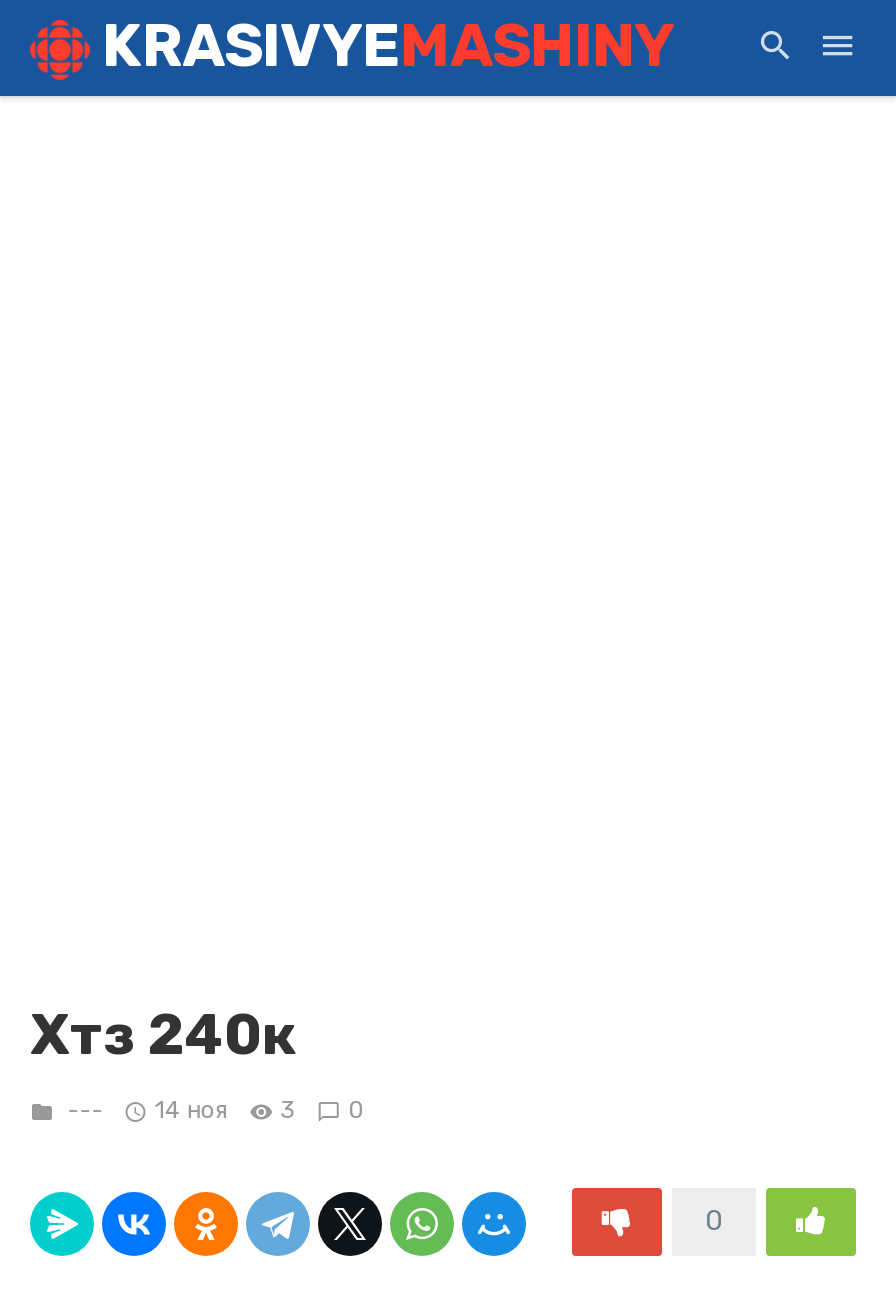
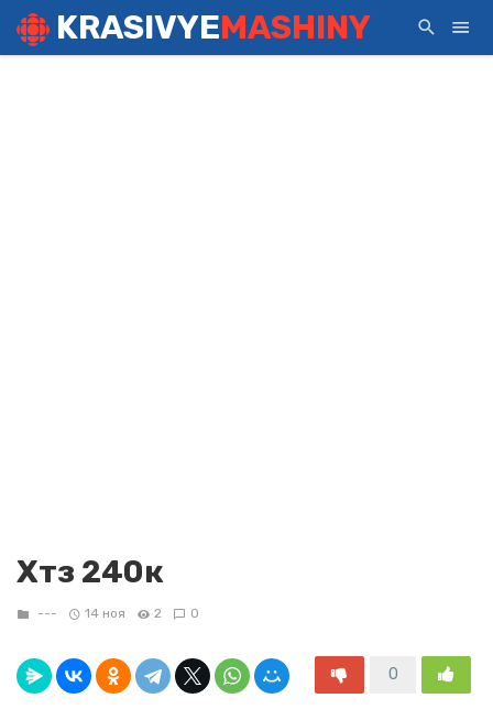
- 3
+ 2
